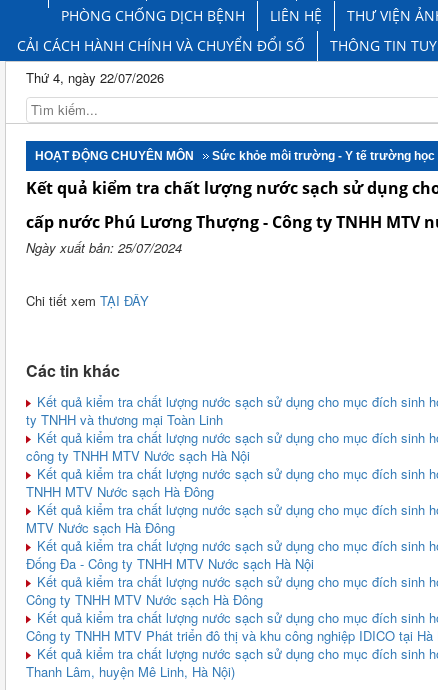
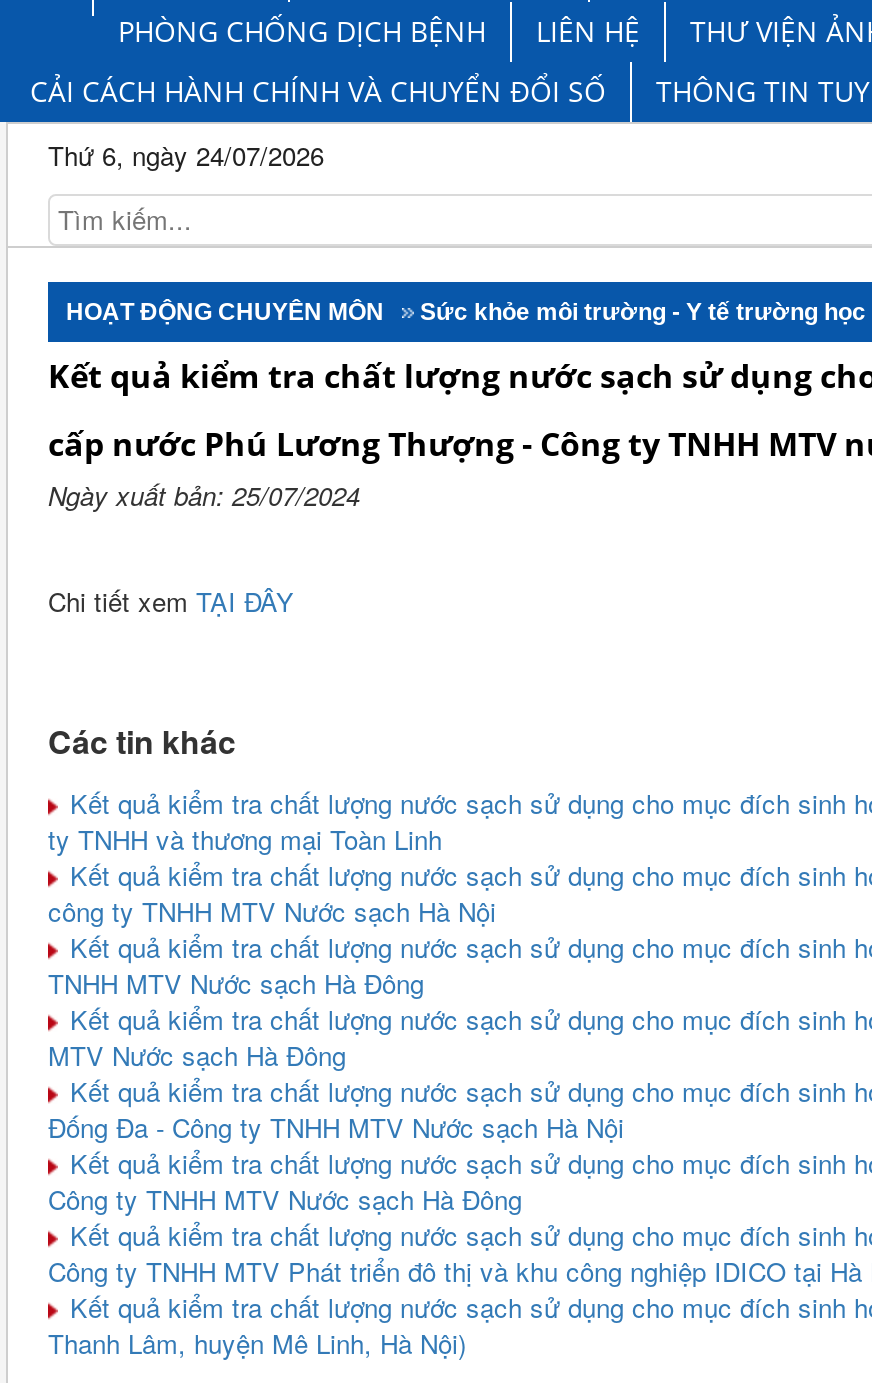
- Thứ 4, ngày 22/07/2026
+ Thứ 6, ngày 24/07/2026
